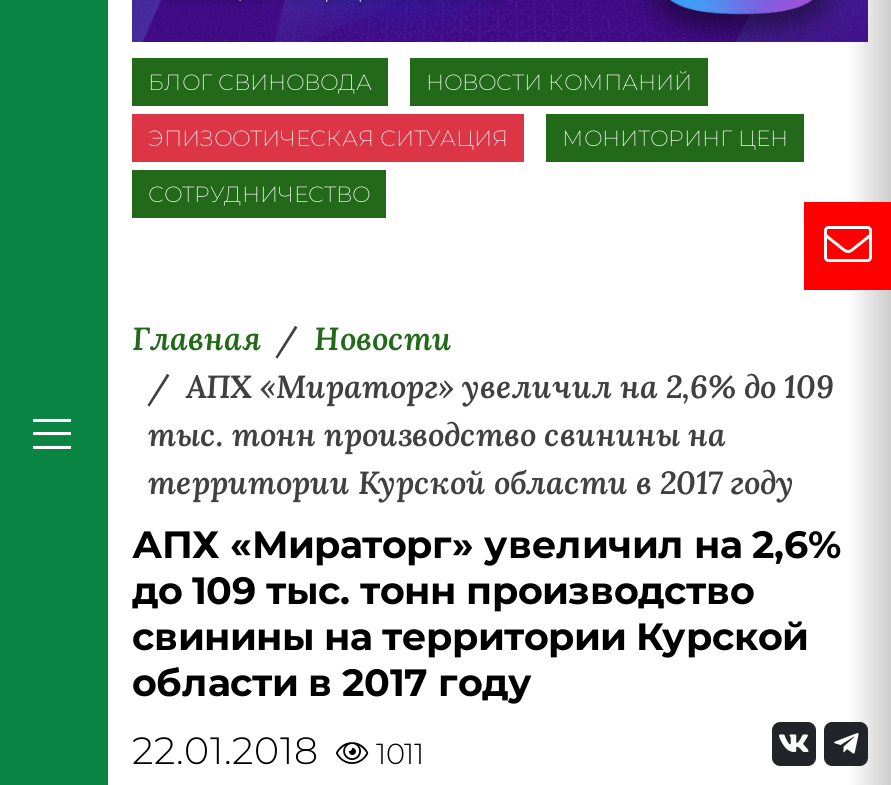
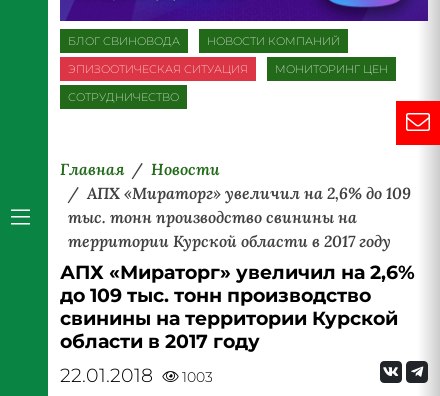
- 22.01.2018 1011
+ 22.01.2018 1003
